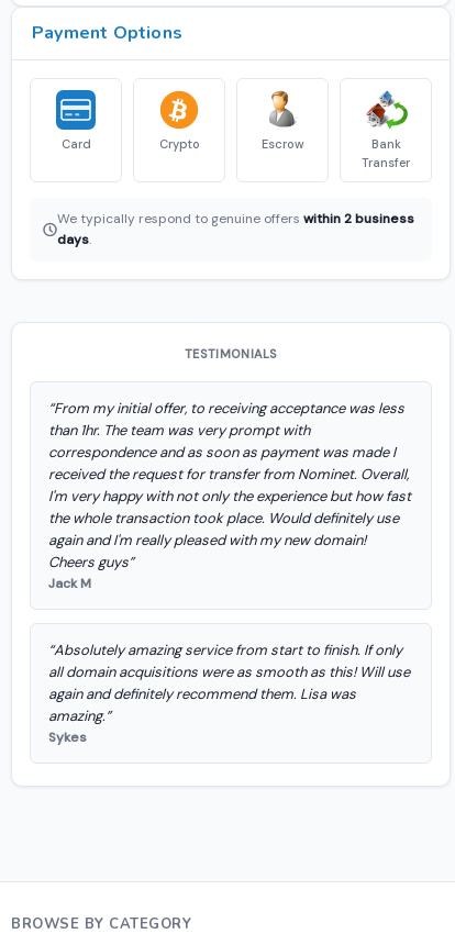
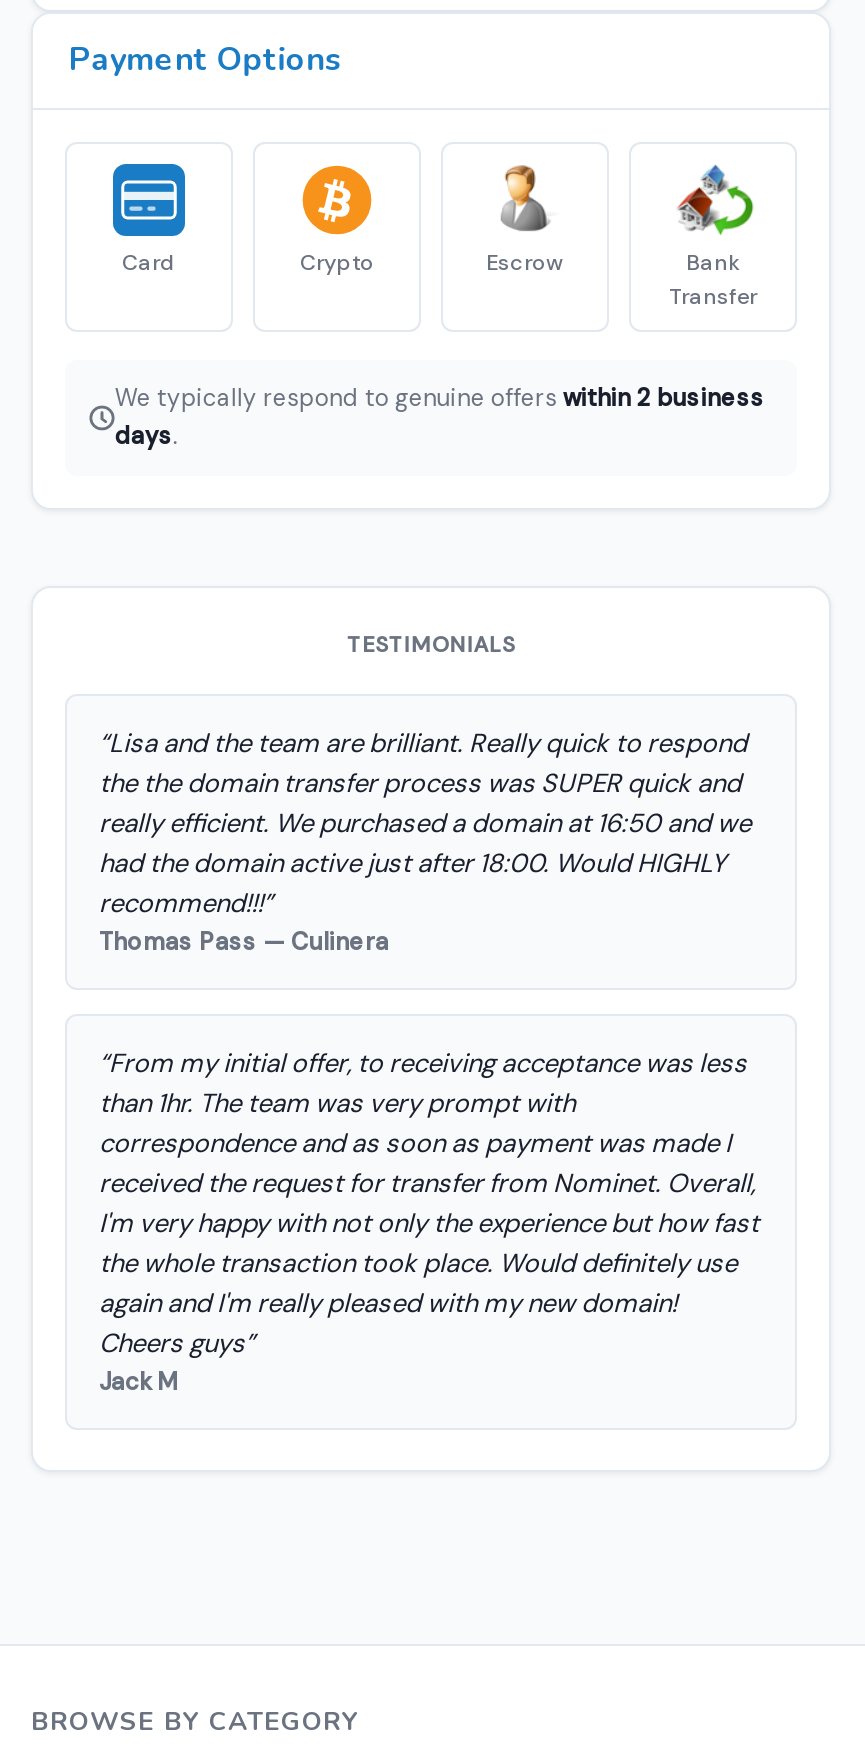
+ “Lisa and the team are brilliant. Really quick to respond
+ the the domain transfer process was SUPER quick and
+ really efficient. We purchased a domain at 16:50 and we
+ had the domain active just after 18:00. Would HIGHLY
+ recommend!!!”
+ Thomas Pass — Culinera

moved down: “From my initial offer, to receiving acceptance was less | correspondence and as soon as payment was made I | received the request for transfer from Nominet. Overall, | I'm very happy with not only the experience but how fast | the whole transaction took place. Would definitely use | again and I'm really pleased with my new domain! | Cheers guys” | Jack M

- “Absolutely amazing service from start to finish. If only
- all domain acquisitions were as smooth as this! Will use
- again and definitely recommend them. Lisa was
- amazing.”
- Sykes
